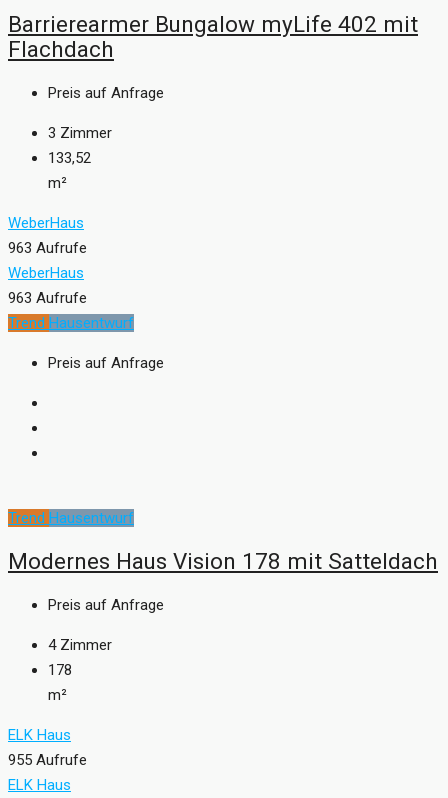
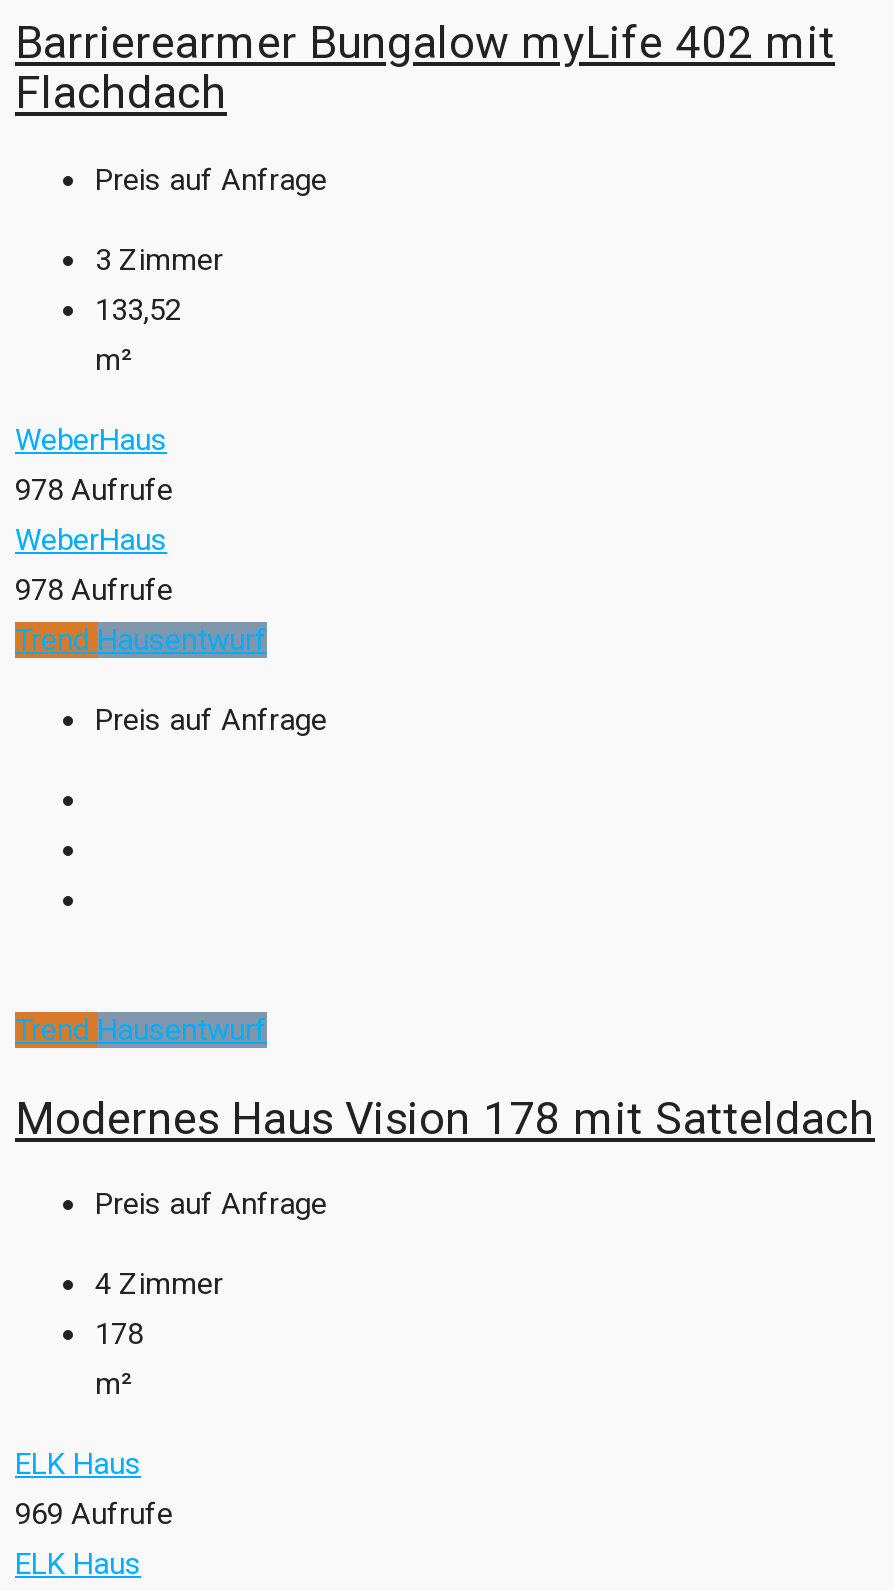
- 963 Aufrufe
+ 978 Aufrufe

- 963 Aufrufe
+ 978 Aufrufe

- 955 Aufrufe
+ 969 Aufrufe
